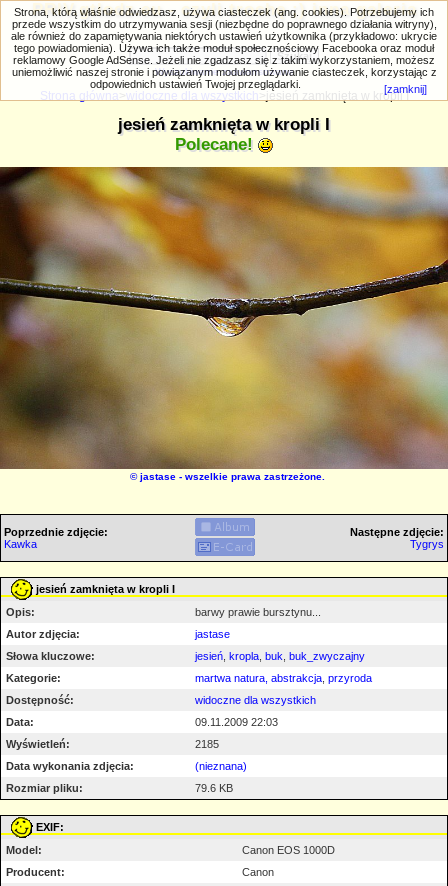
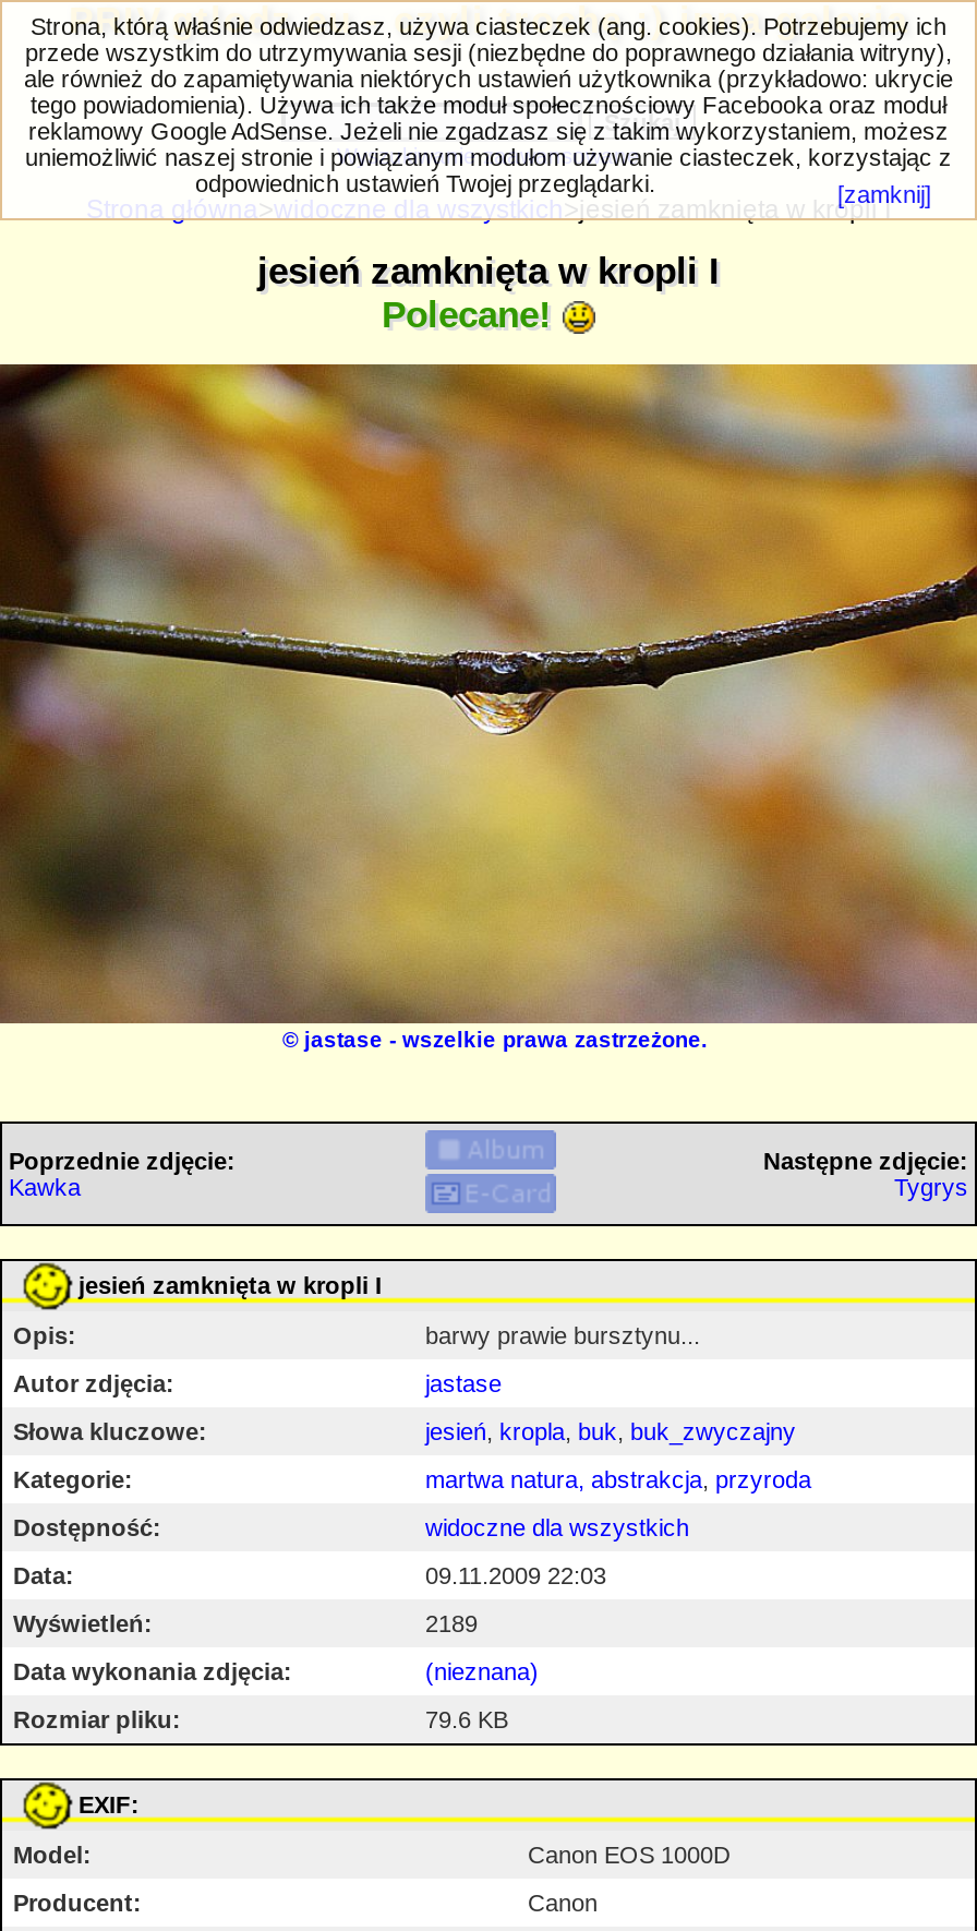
- 2185
+ 2189
